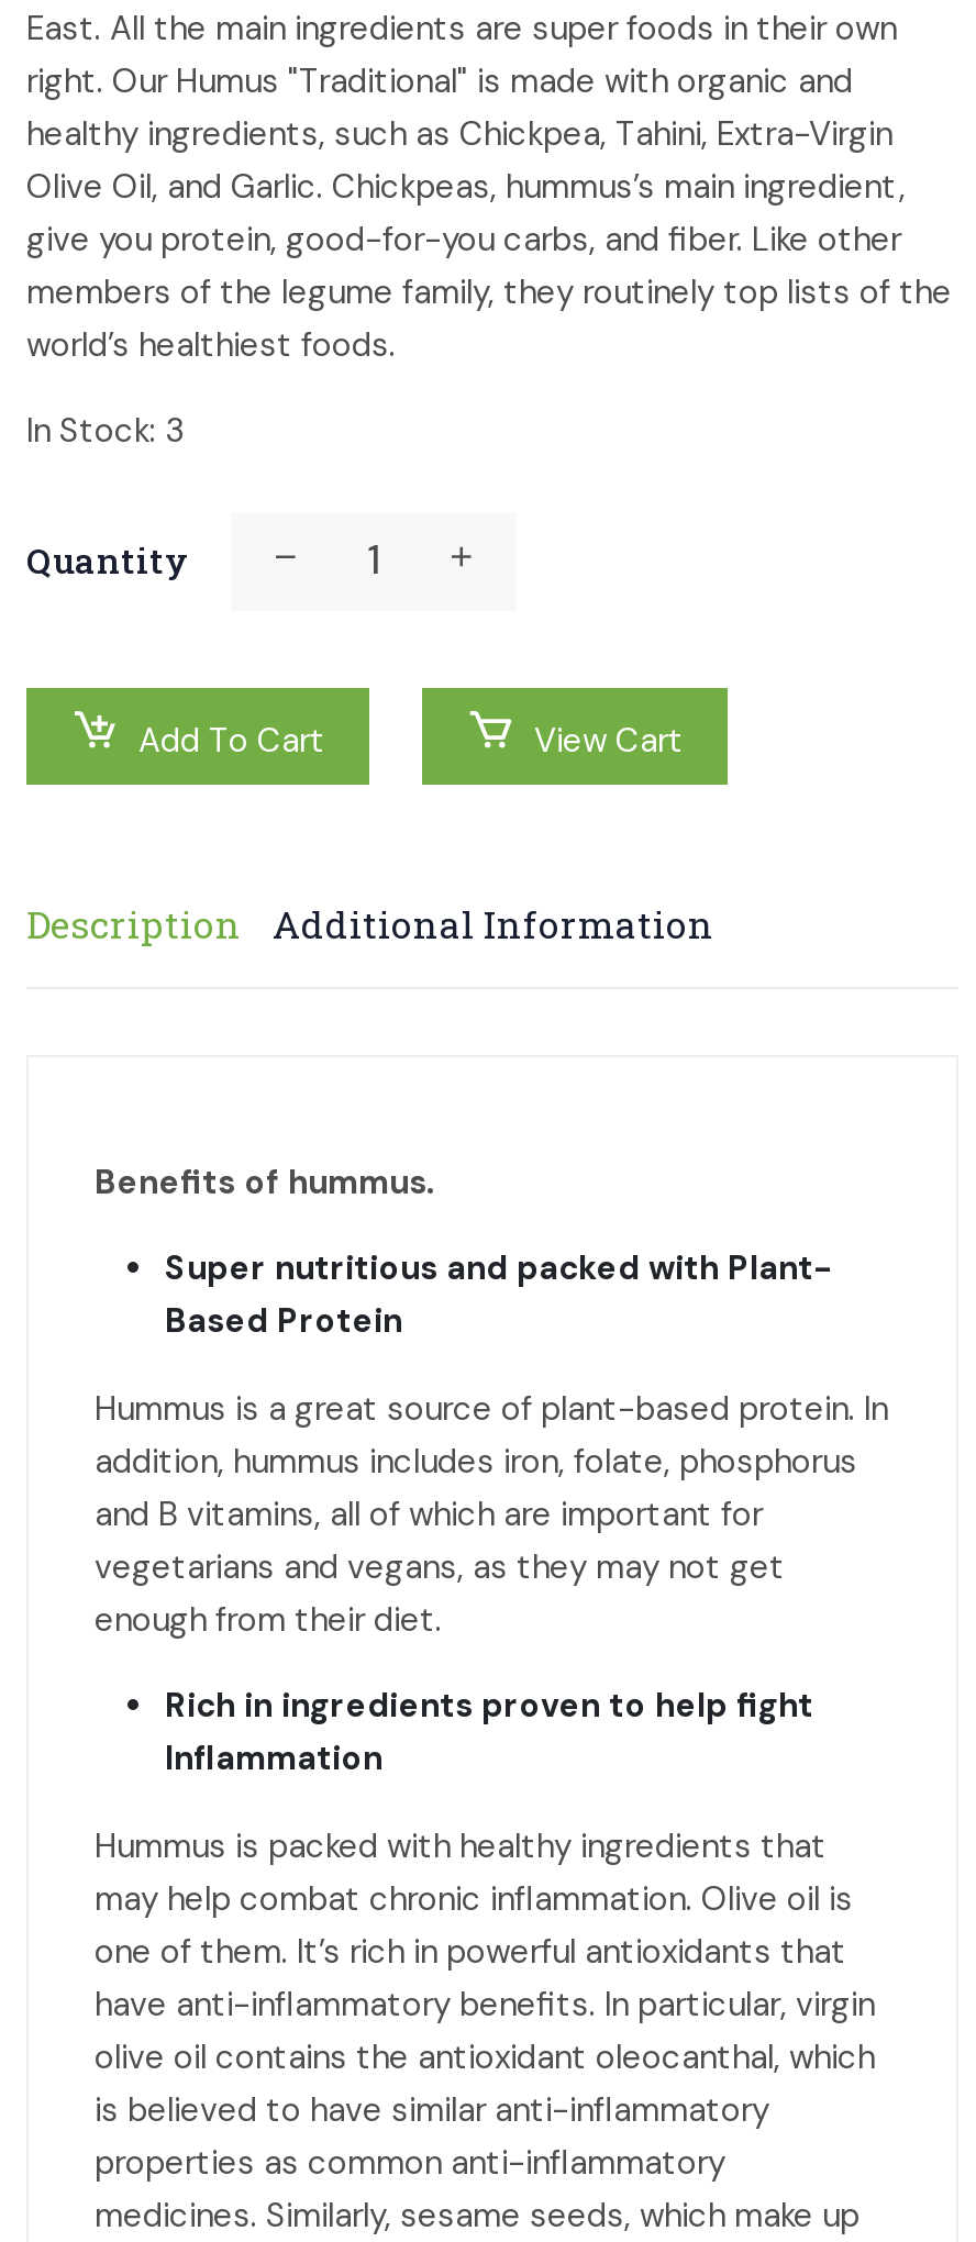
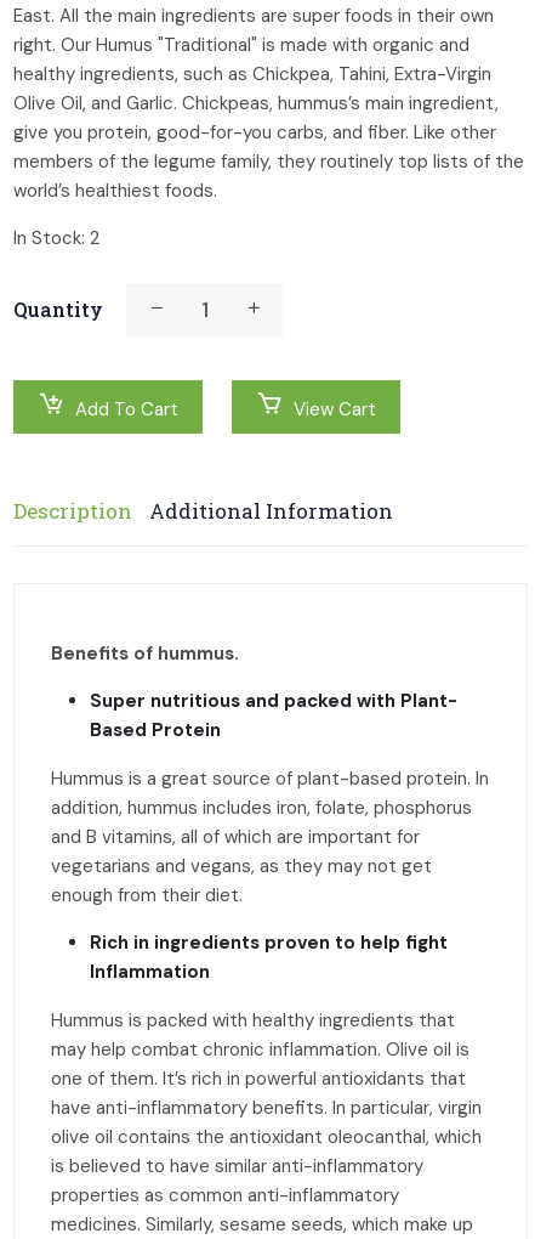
- In Stock: 3
+ In Stock: 2
